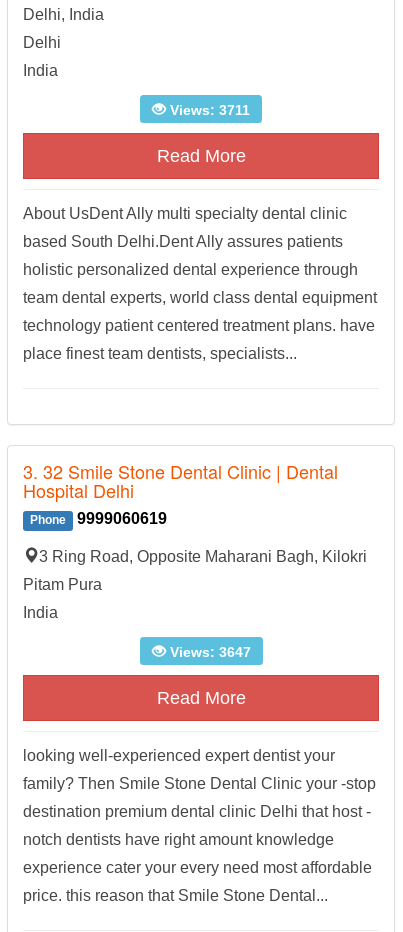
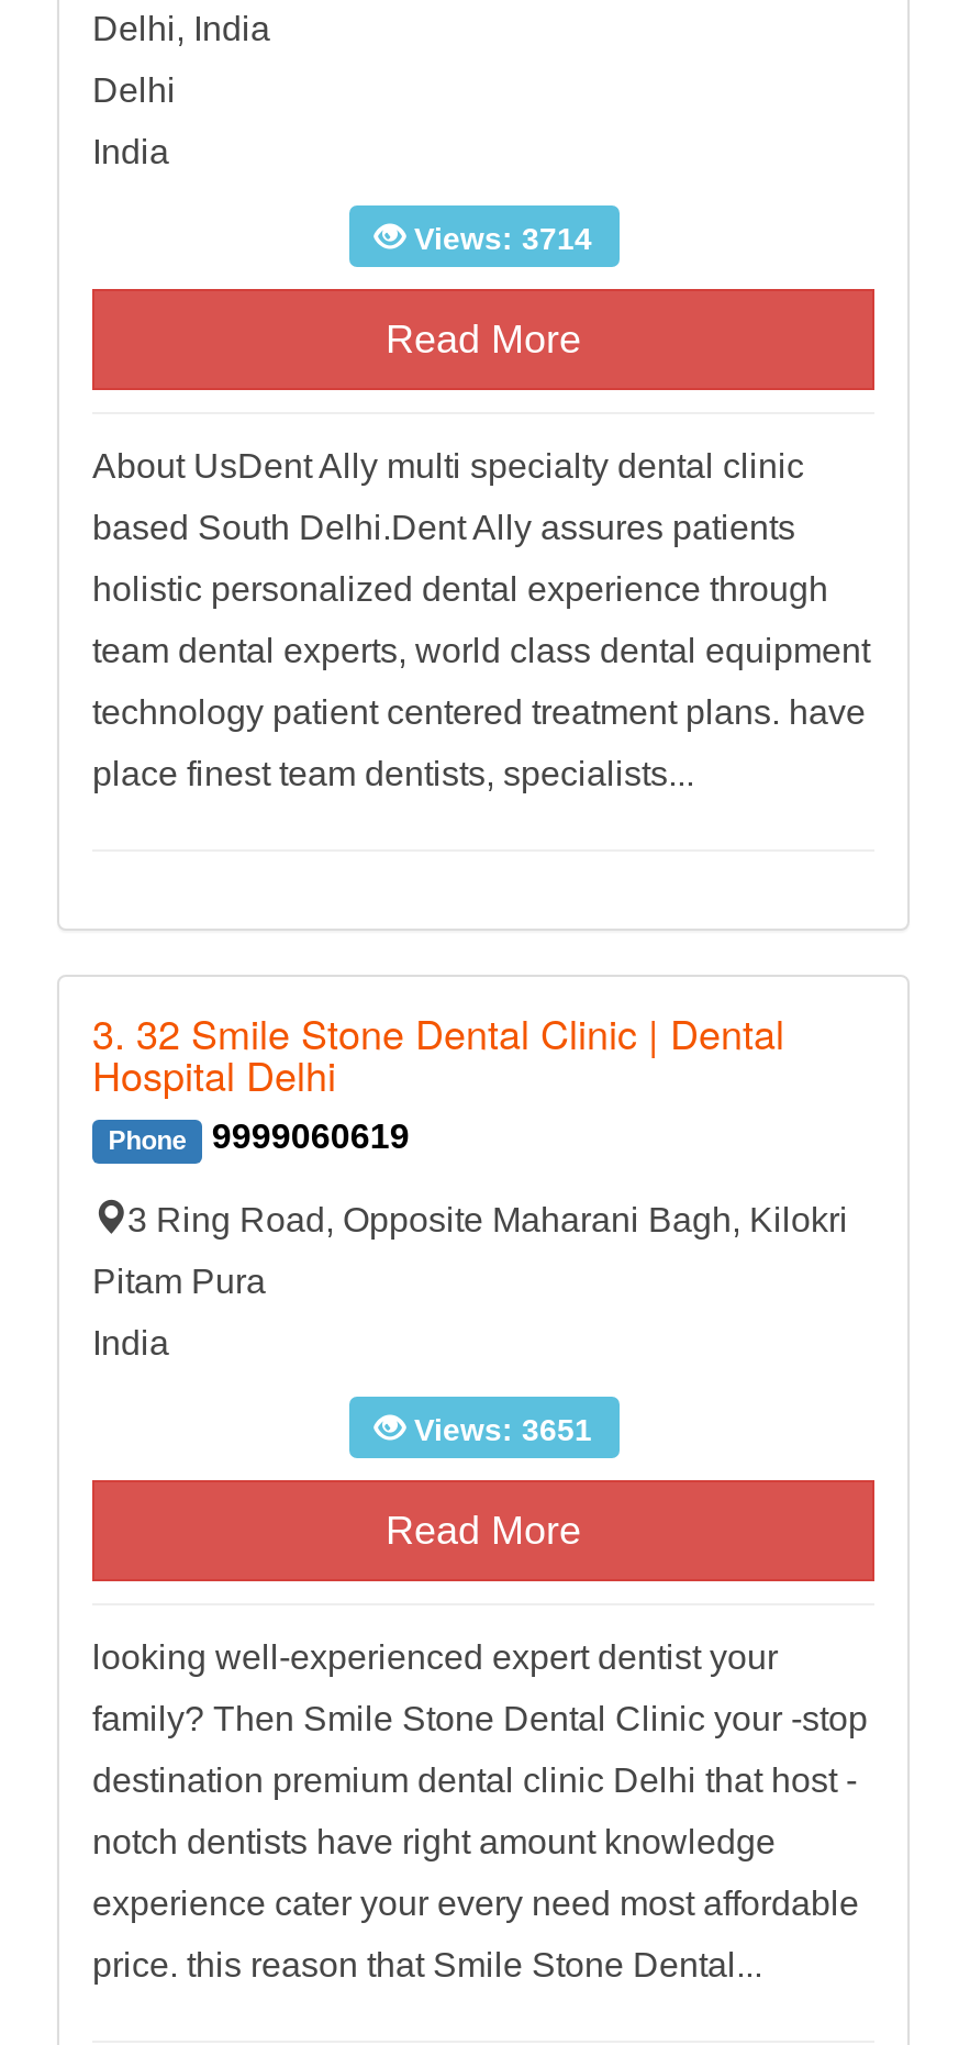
- Views: 3711
+ Views: 3714

- Views: 3647
+ Views: 3651
